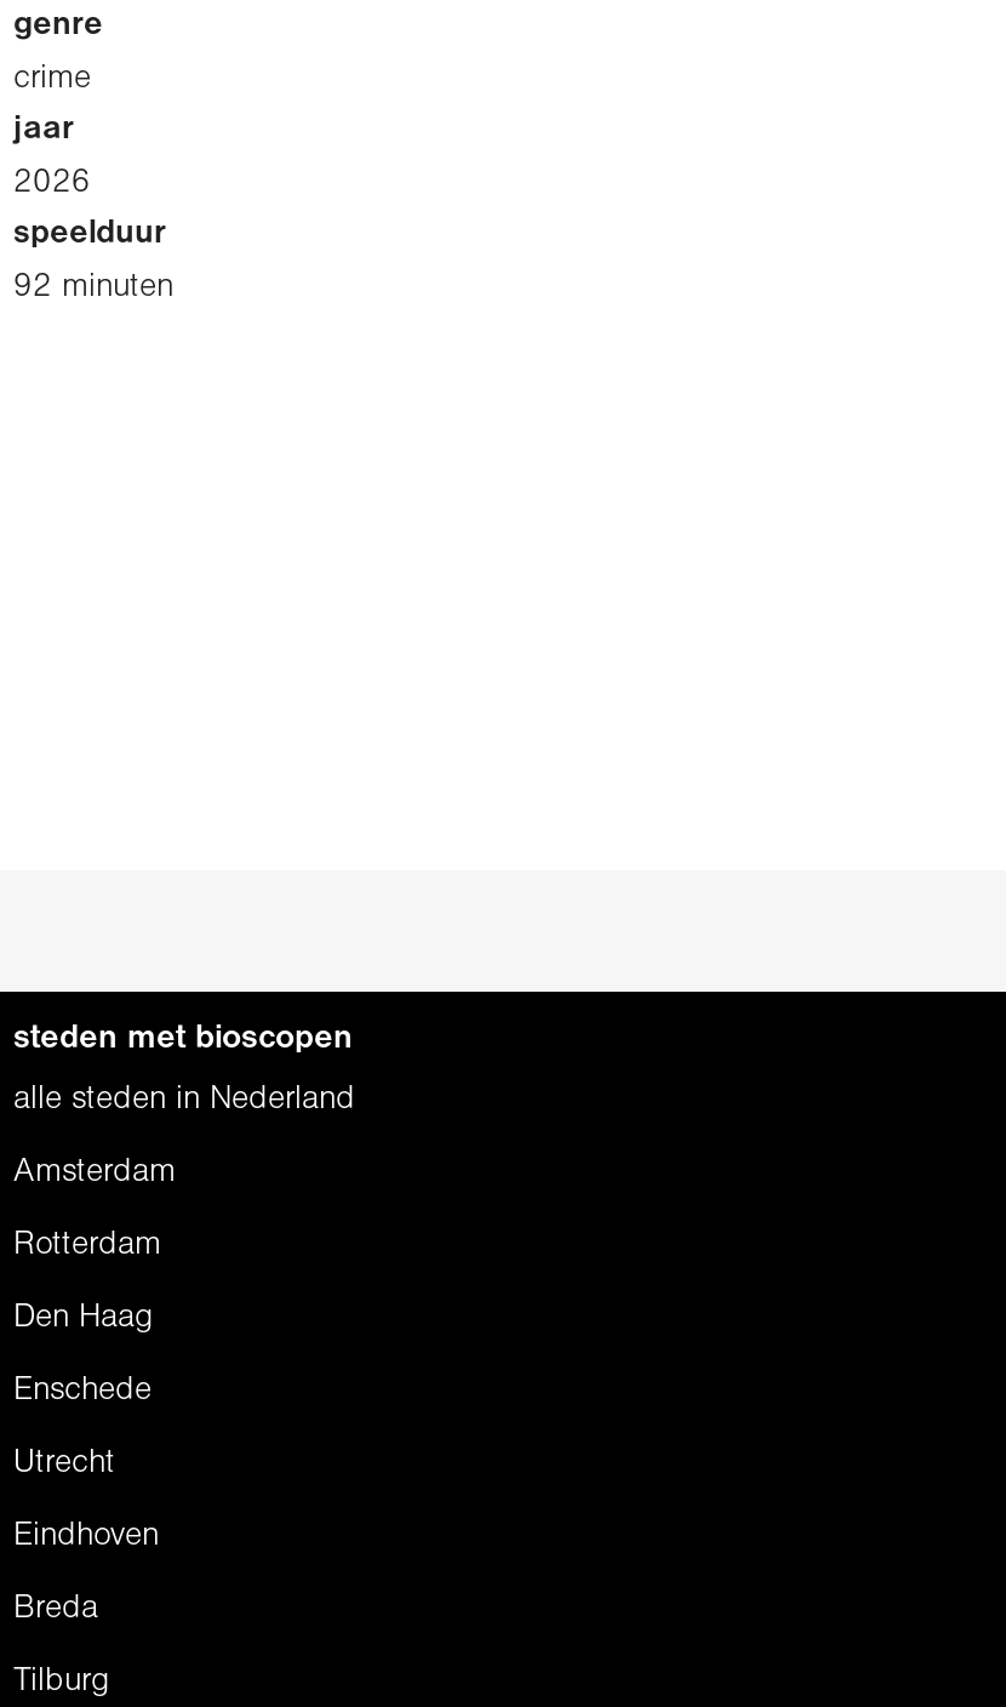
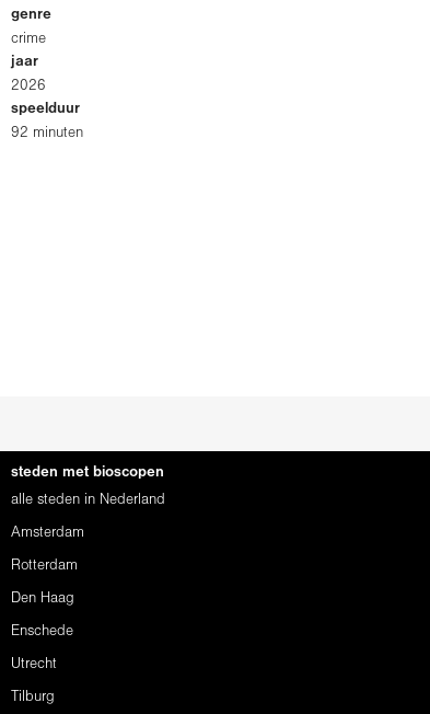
- Eindhoven
- Breda
